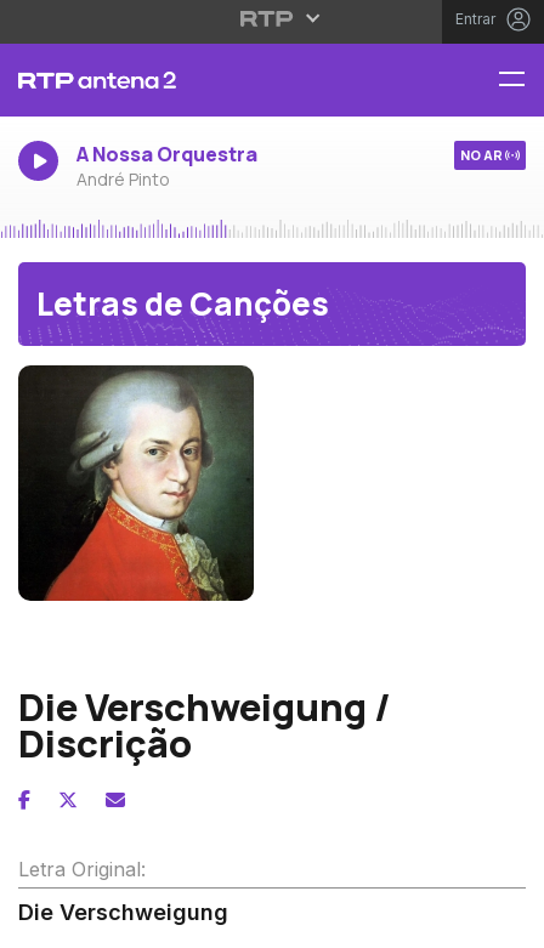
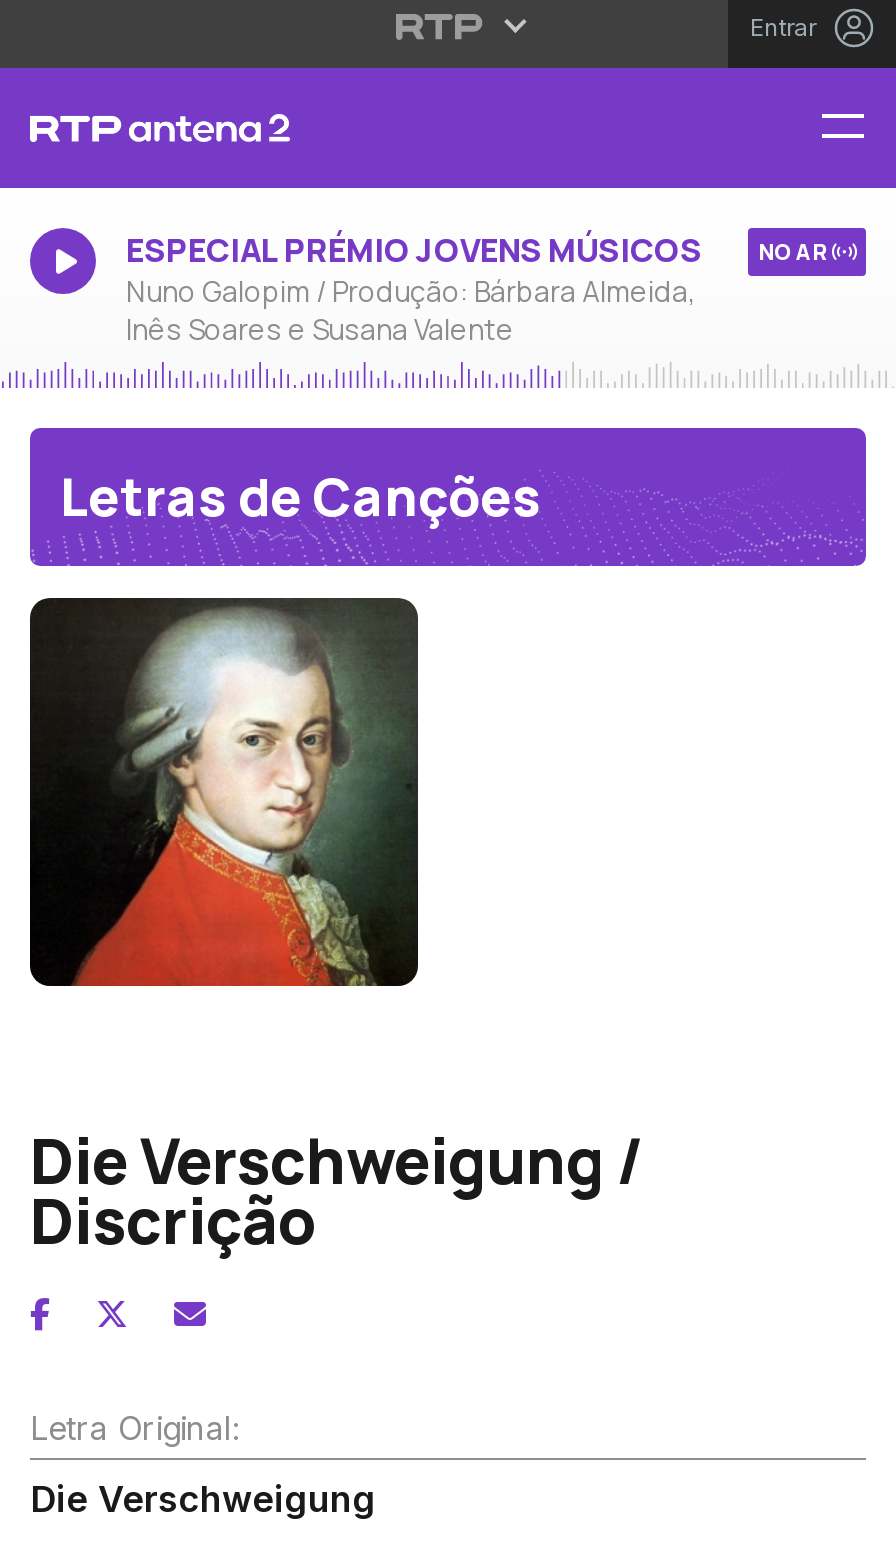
- A Nossa Orquestra
- André Pinto
+ ESPECIAL PRÉMIO JOVENS MÚSICOS
+ Nuno Galopim / Produção: Bárbara Almeida,
+ Inês Soares e Susana Valente
